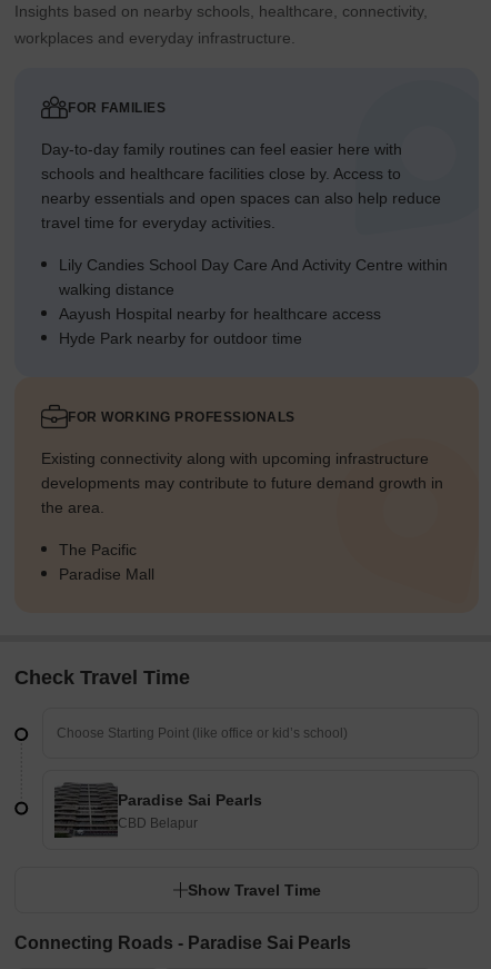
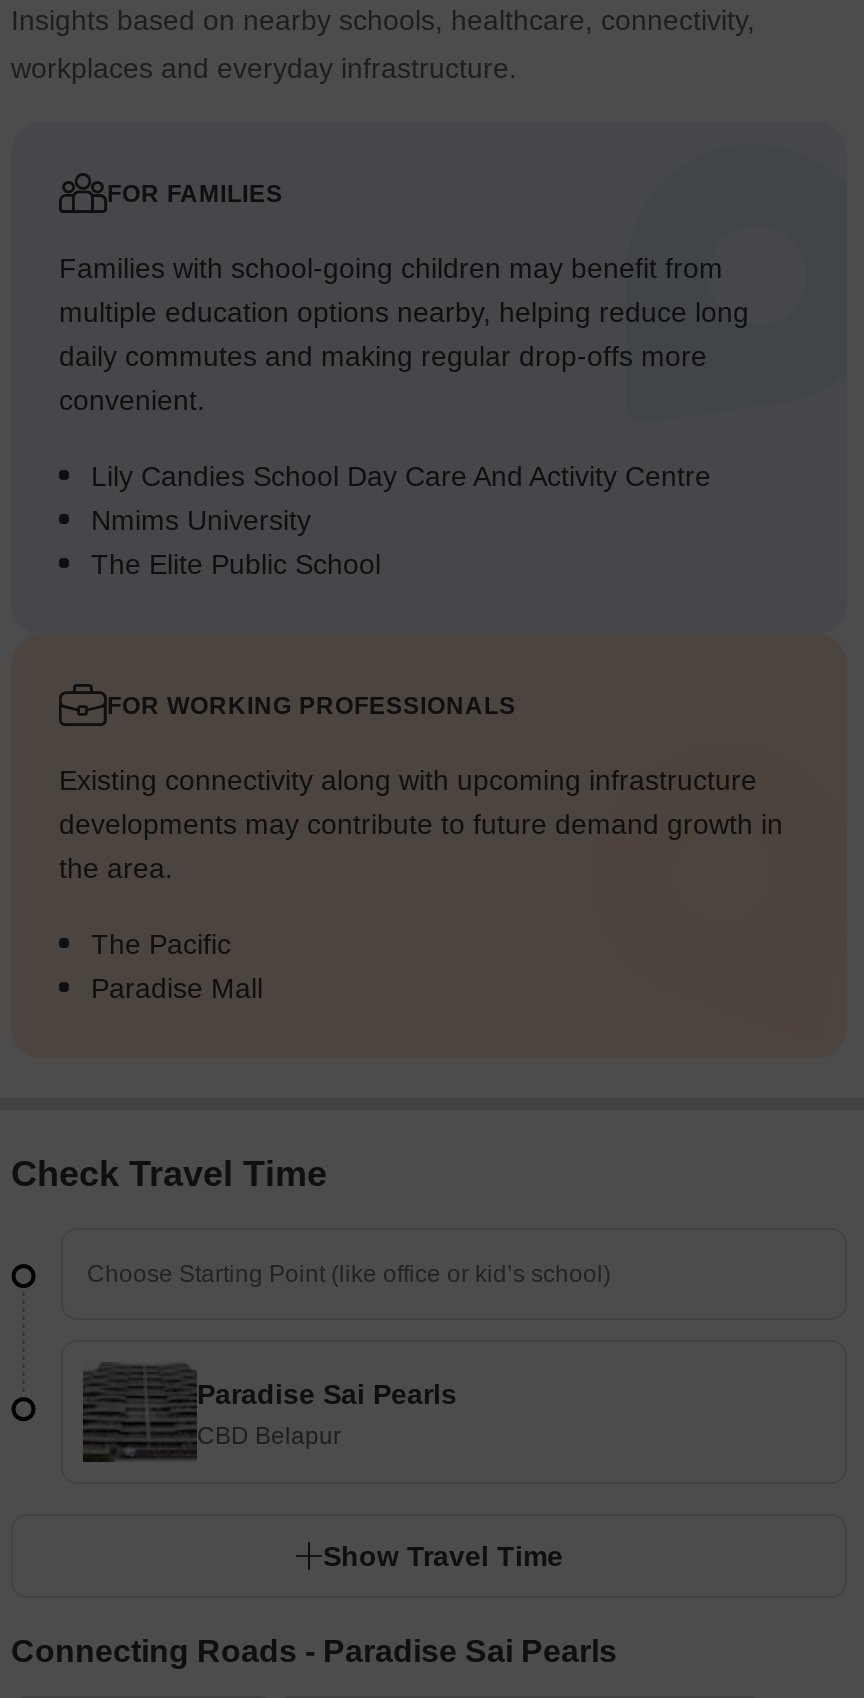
- Day-to-day family routines can feel easier here with
- schools and healthcare facilities close by. Access to
- nearby essentials and open spaces can also help reduce
- travel time for everyday activities.
+ Families with school-going children may benefit from
+ multiple education options nearby, helping reduce long
+ daily commutes and making regular drop-offs more
+ convenient.

- Lily Candies School Day Care And Activity Centre within
- walking distance
- Aayush Hospital nearby for healthcare access
- Hyde Park nearby for outdoor time
+ Lily Candies School Day Care And Activity Centre
+ Nmims University
+ The Elite Public School
